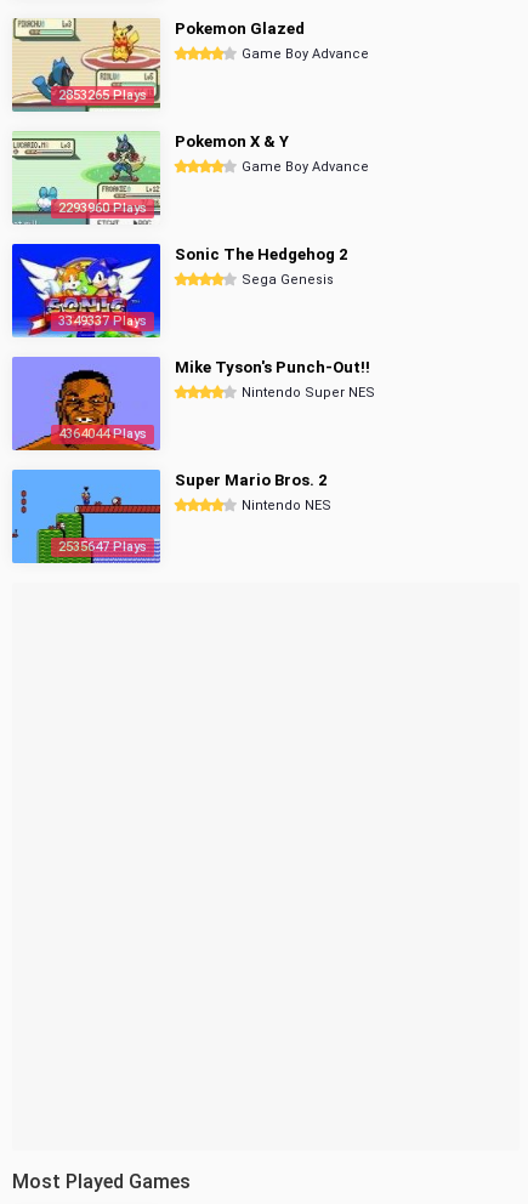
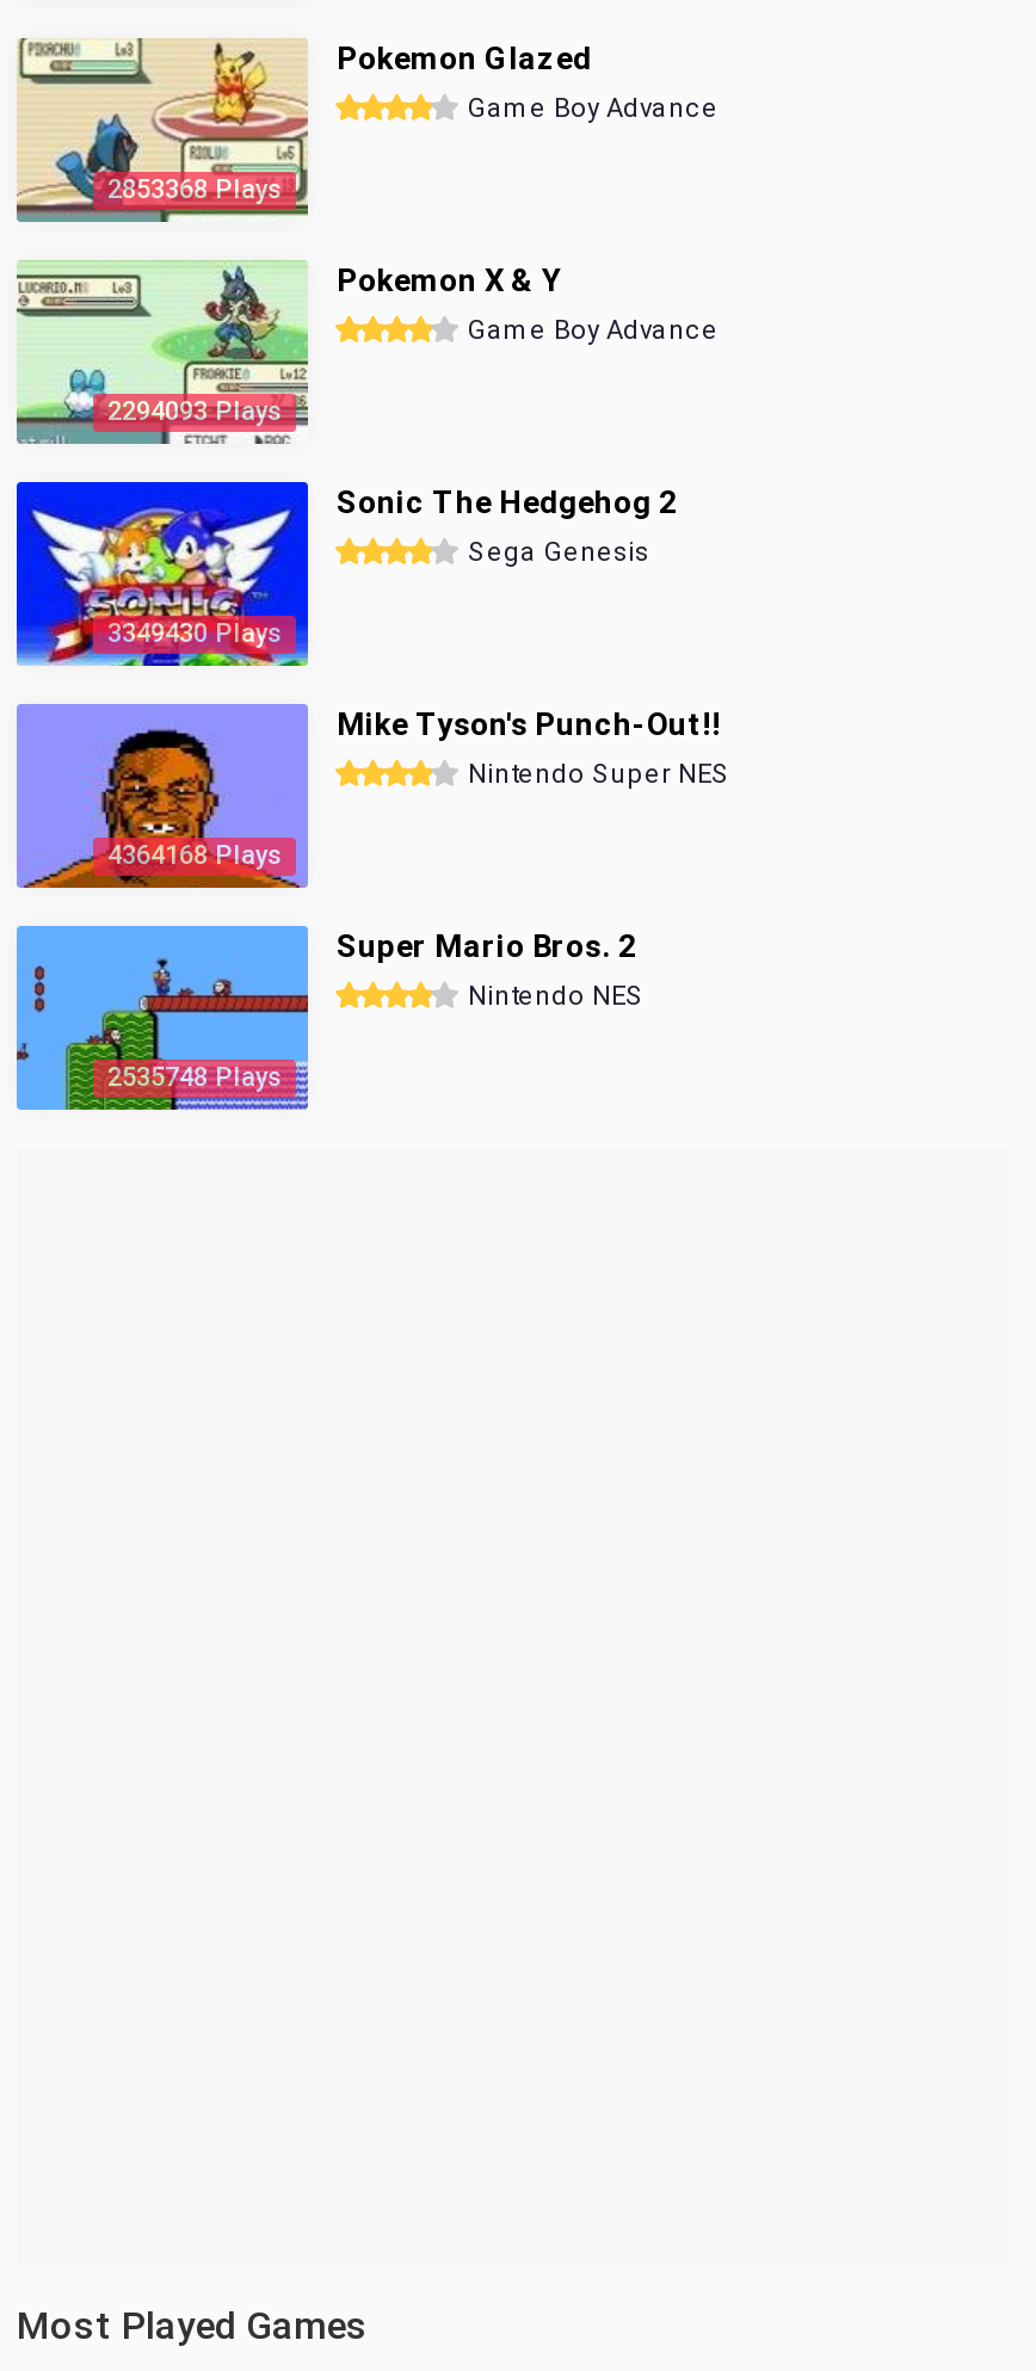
- 2853265 Plays
+ 2853368 Plays

- 2293960 Plays
+ 2294093 Plays

- 3349337 Plays
+ 3349430 Plays

- 4364044 Plays
+ 4364168 Plays

- 2535647 Plays
+ 2535748 Plays
